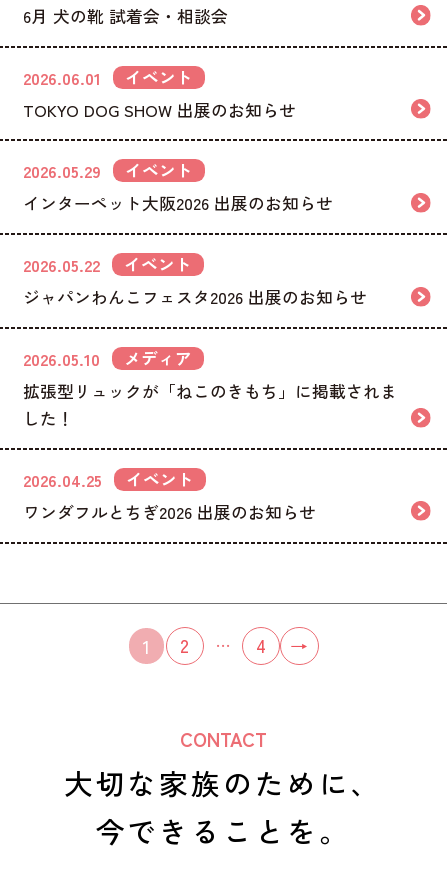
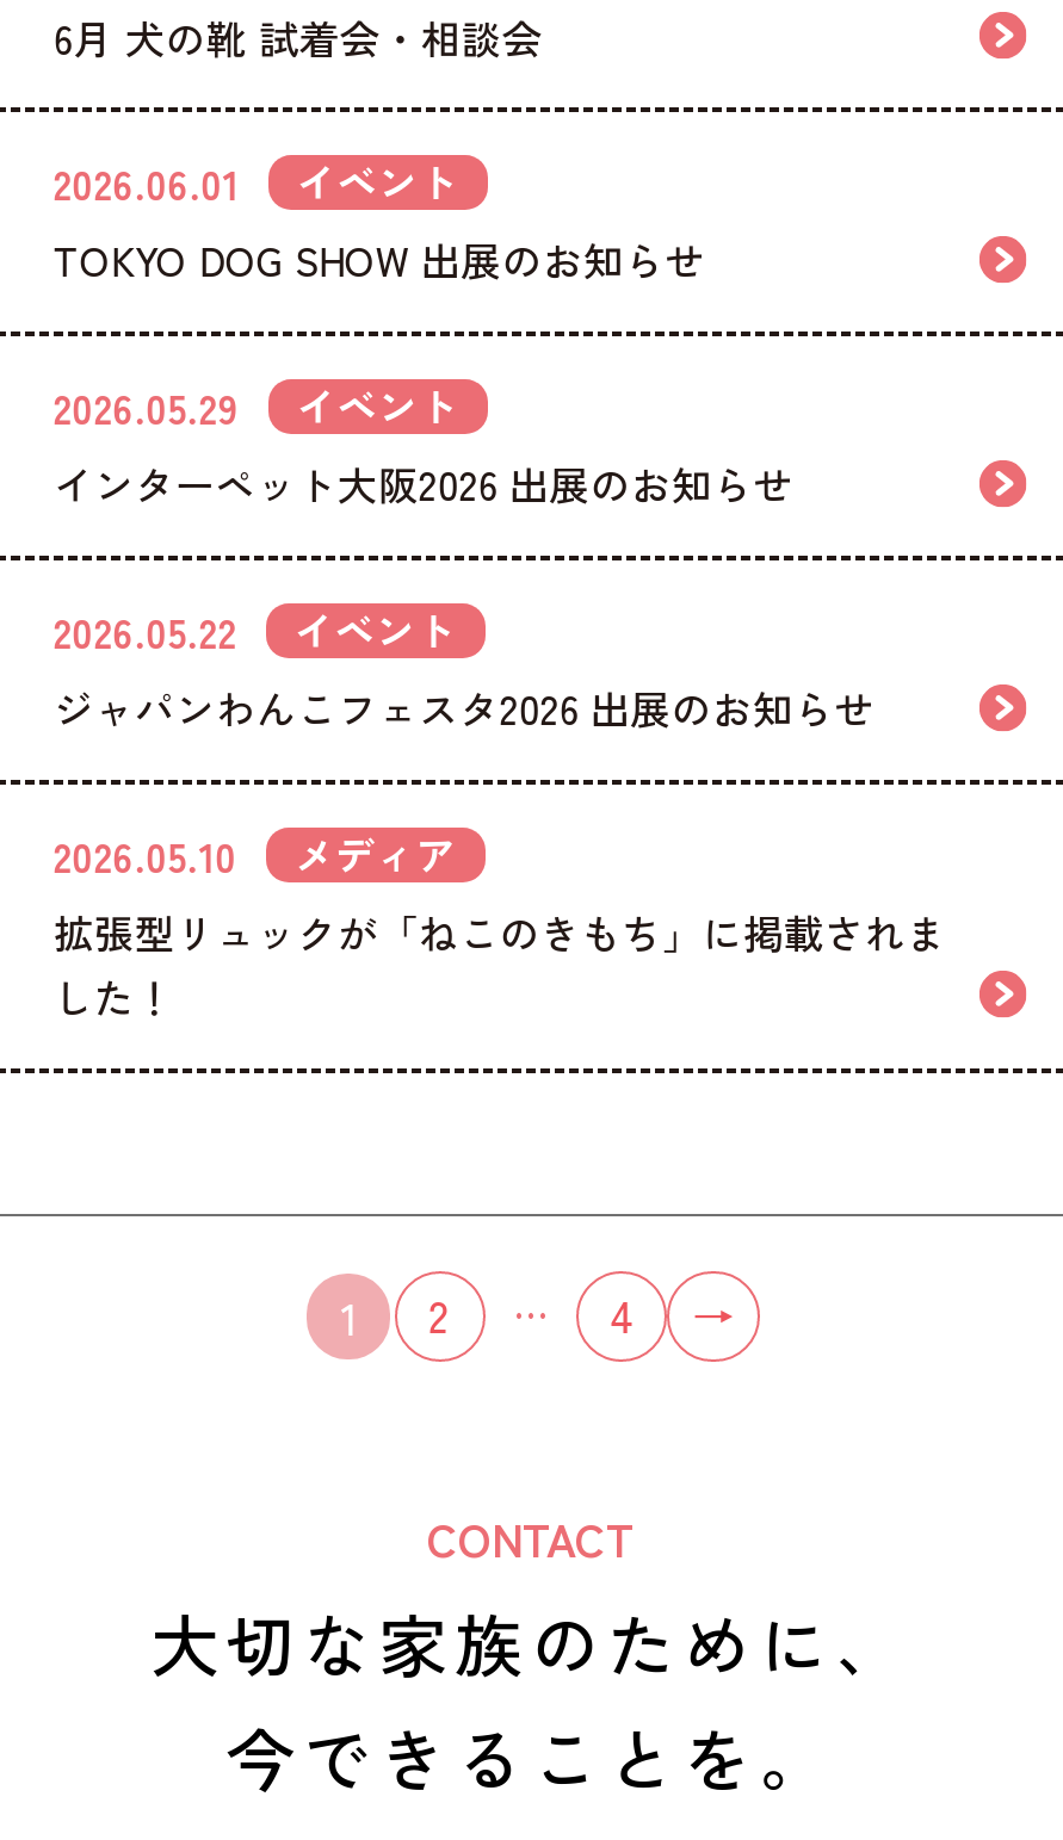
- 2026.04.25
- イベント
- ワンダフルとちぎ2026 出展のお知らせ
